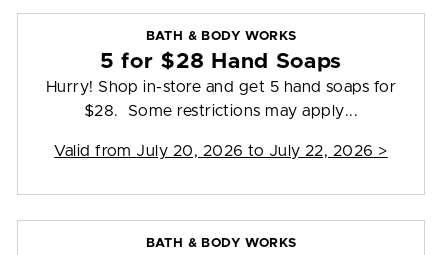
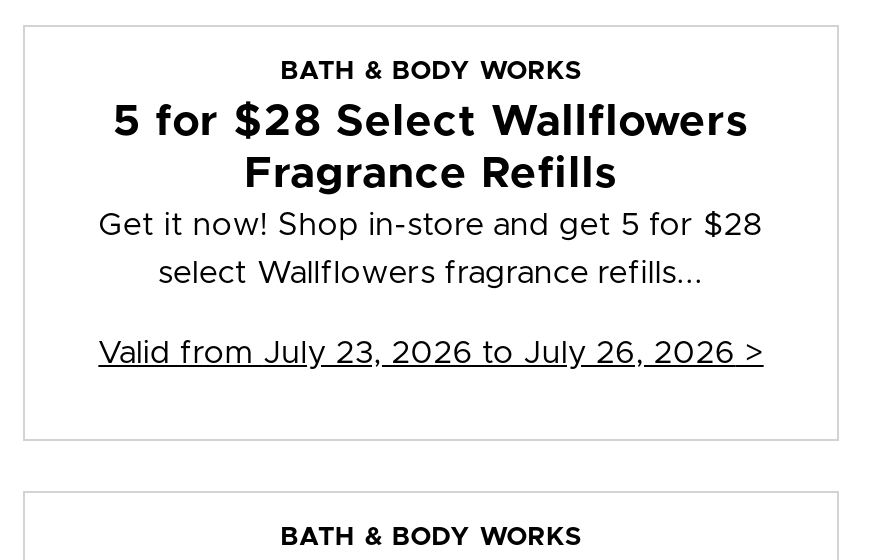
- 5 for $28 Hand Soaps
- Hurry! Shop in-store and get 5 hand soaps for
+ 5 for $28 Select Wallflowers
+ Fragrance Refills
+ Get it now! Shop in-store and get 5 for $28

- $28. Some restrictions may apply...
+ select Wallflowers fragrance refills...

- Valid from July 20, 2026 to July 22, 2026 >
+ Valid from July 23, 2026 to July 26, 2026 >
